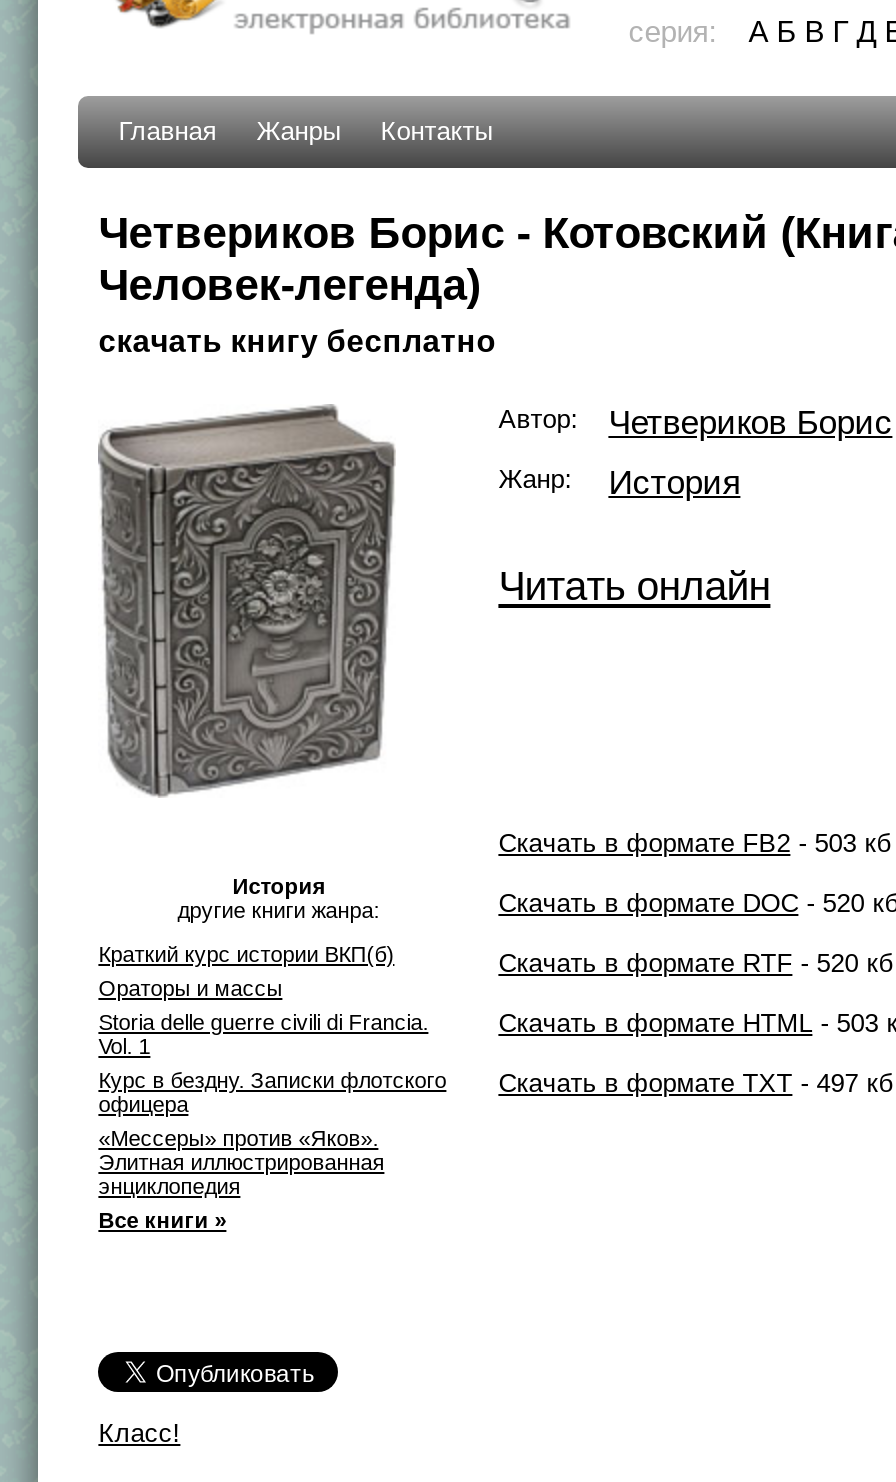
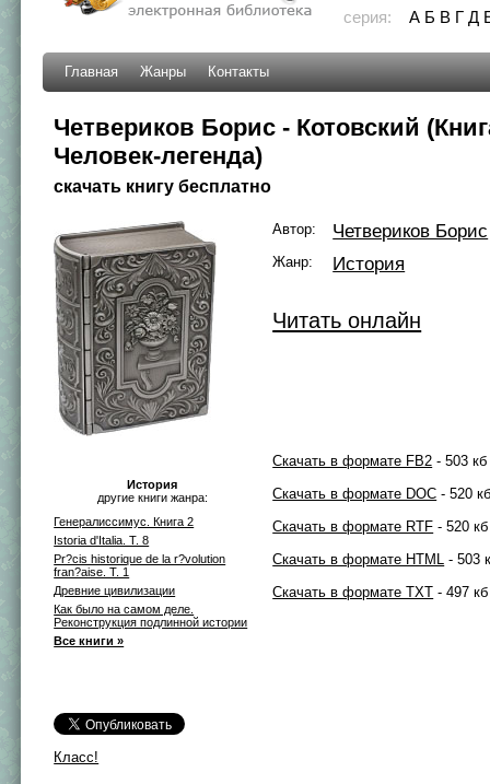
- Краткий курс истории ВКП(б)
- Ораторы и массы
- Storia delle guerre civili di Francia.
- Vol. 1
- Курс в бездну. Записки флотского
- офицера
- «Мессеры» против «Яков».
- Элитная иллюстрированная
- энциклопедия
+ Генералиссимус. Книга 2
+ Istoria d'Italia. T. 8
+ Pr?cis historique de la r?volution
+ fran?aise. T. 1
+ Древние цивилизации
+ Как было на самом деле.
+ Реконструкция подлинной истории
